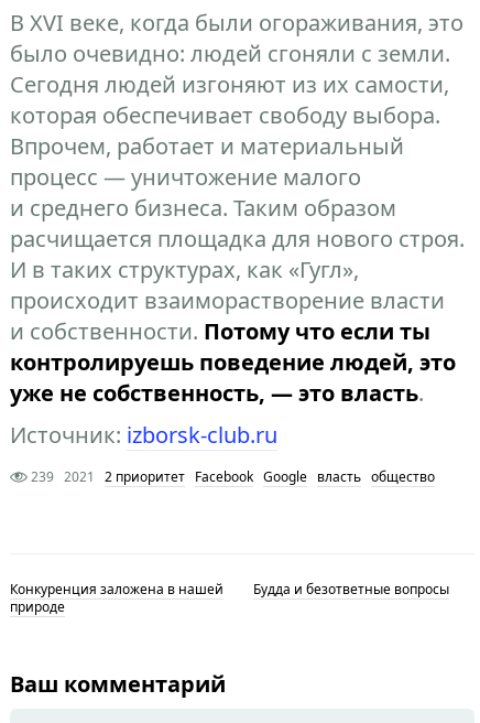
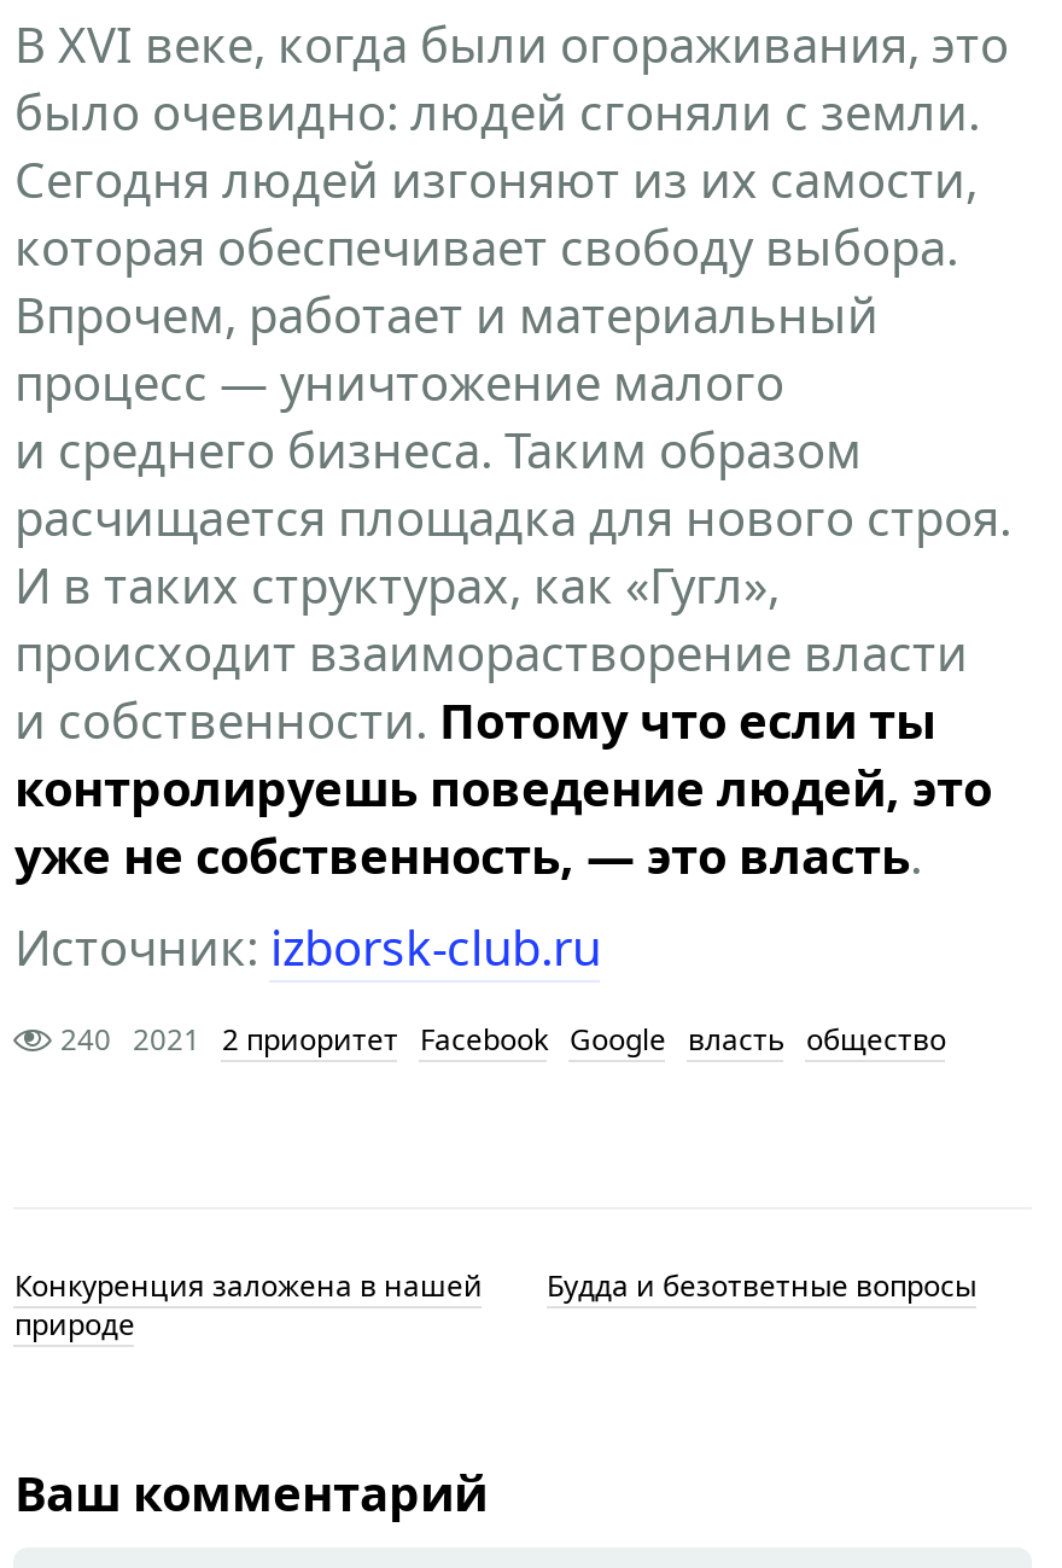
- 239 2021 2 приоритет Facebook Google власть общество
+ 240 2021 2 приоритет Facebook Google власть общество
